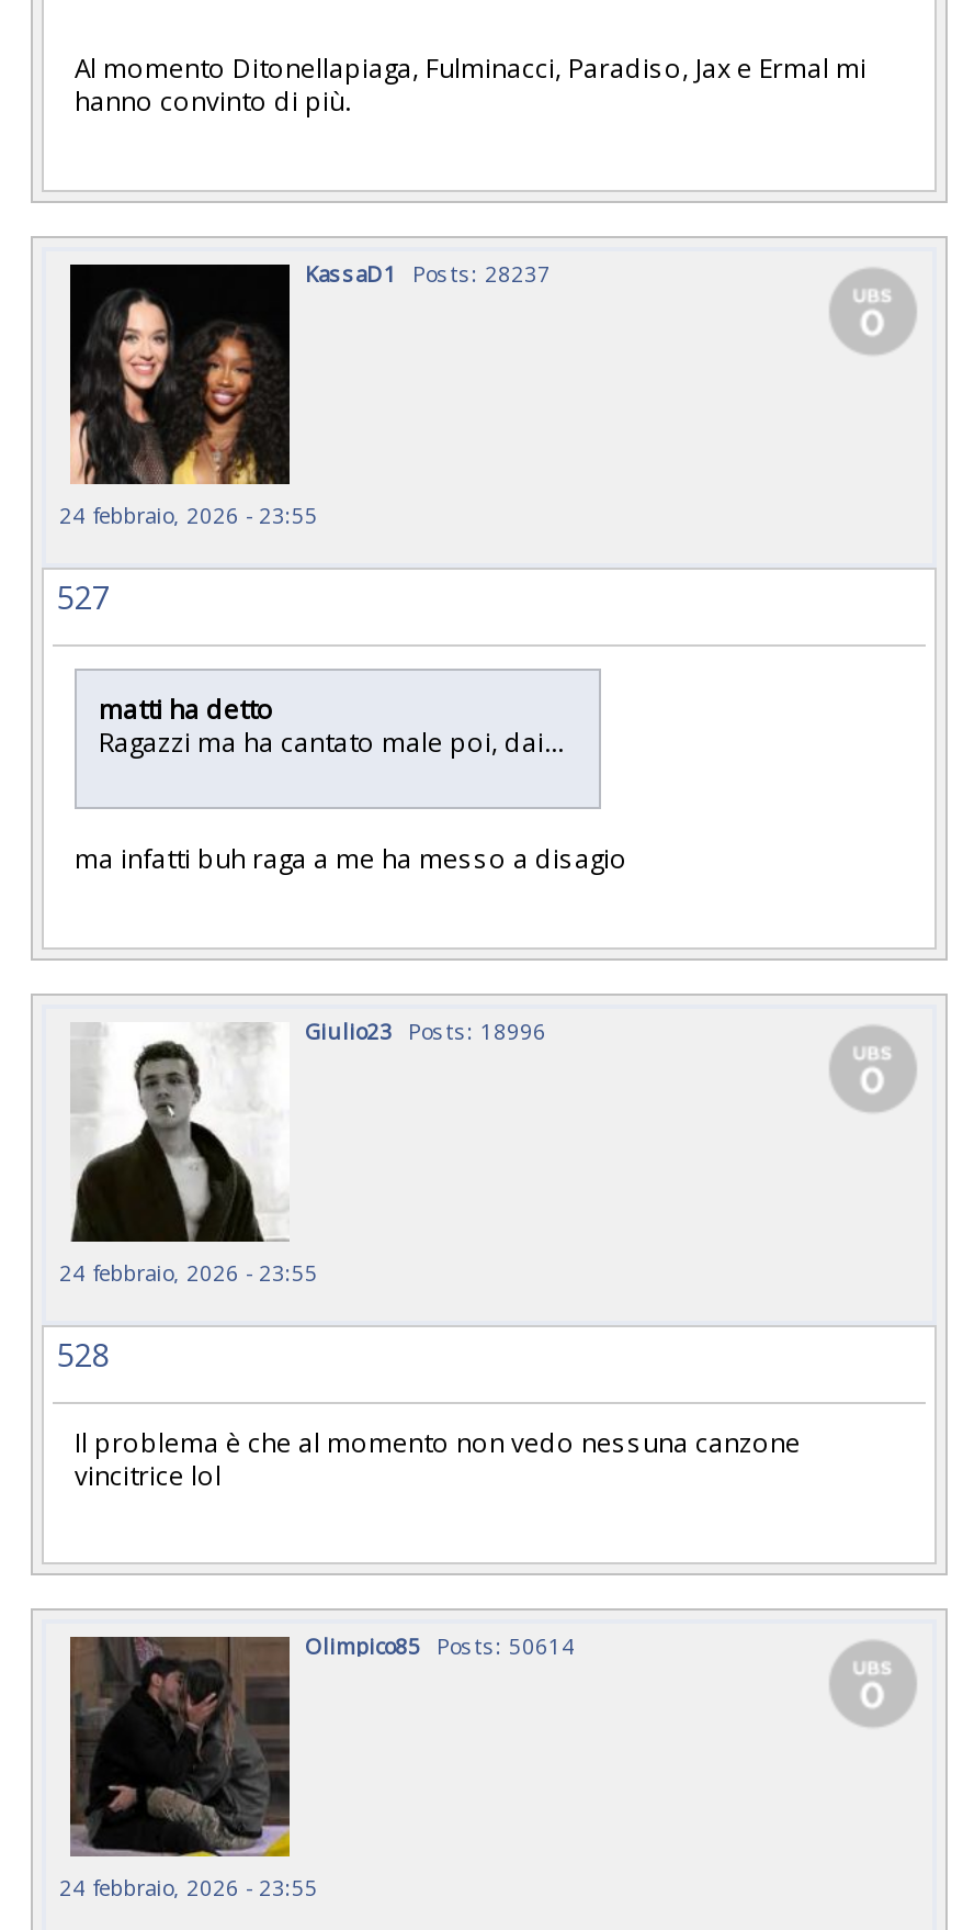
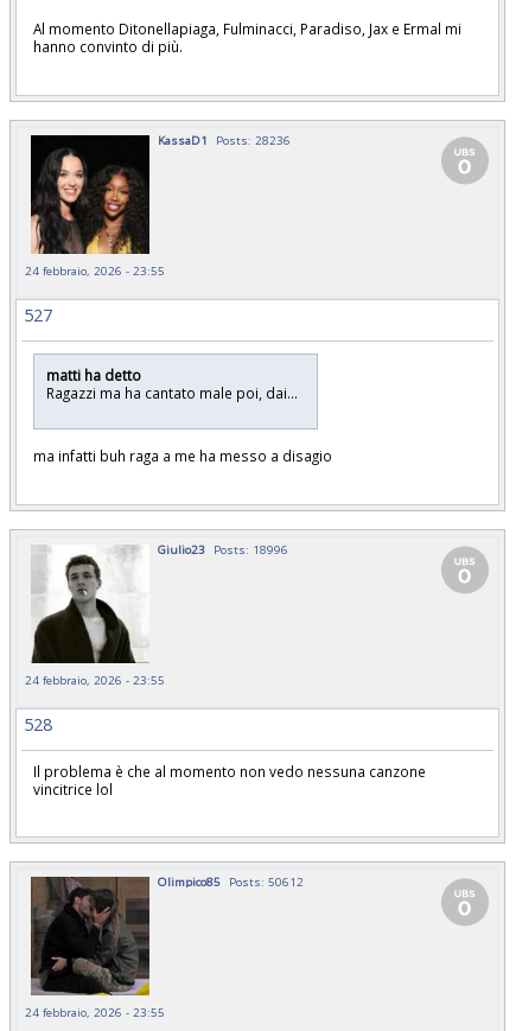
- KassaD1 Posts: 28237
+ KassaD1 Posts: 28236

- Olimpico85 Posts: 50614
+ Olimpico85 Posts: 50612
